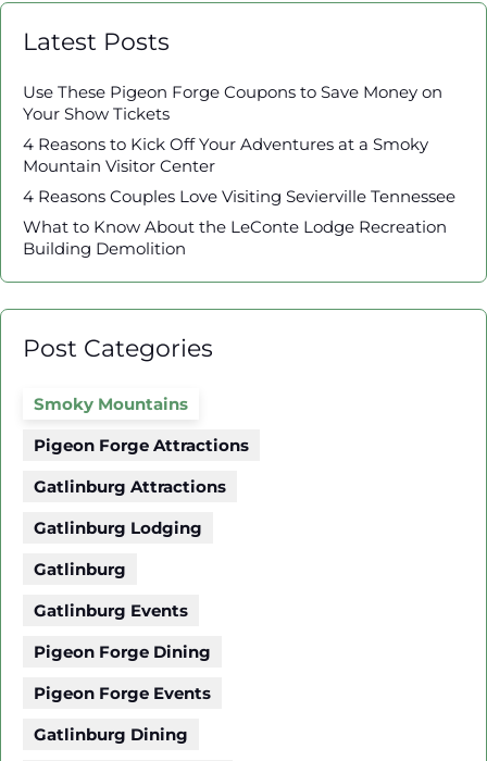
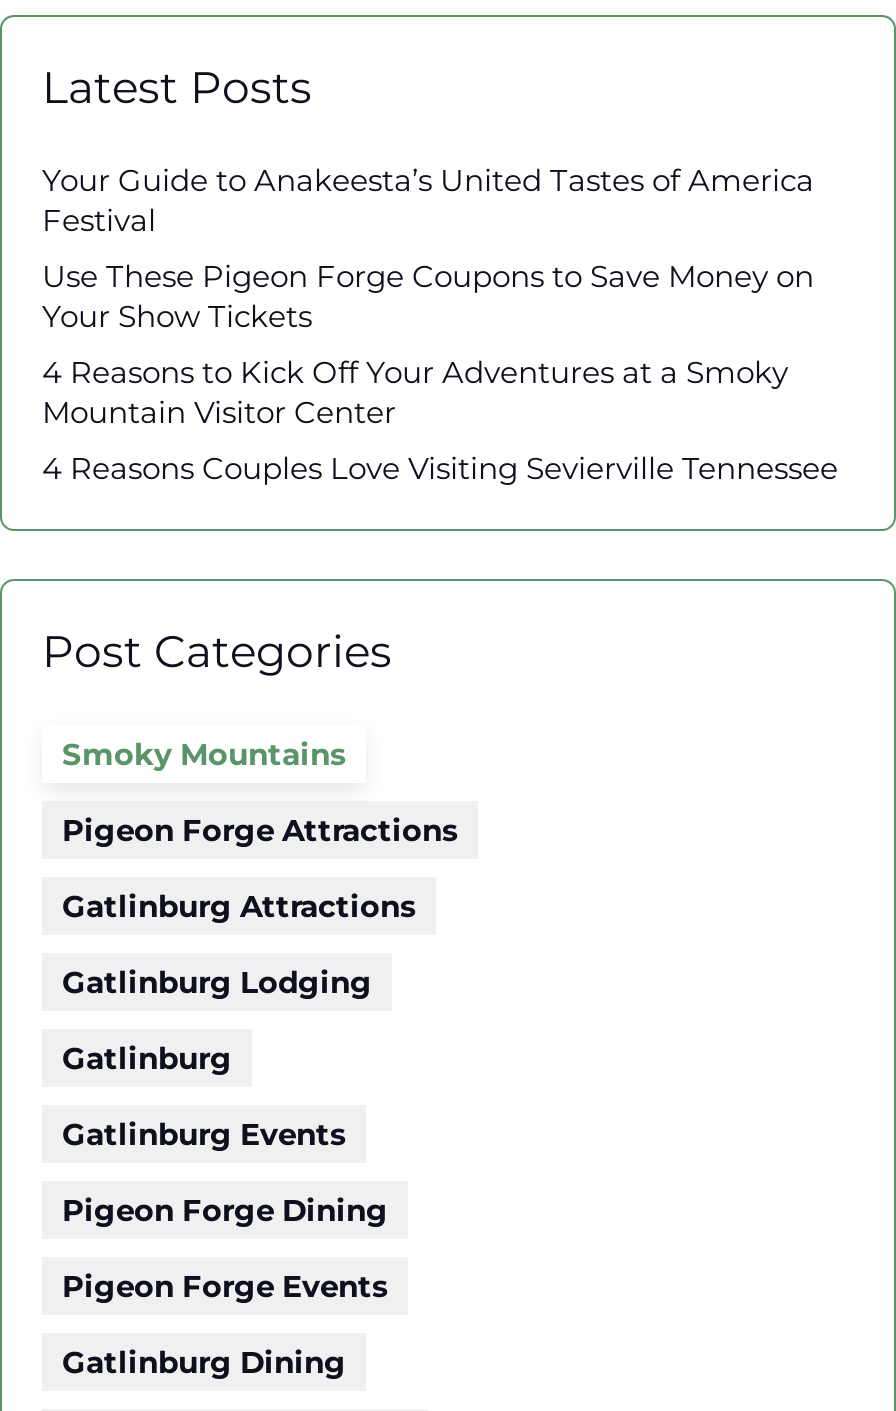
+ Your Guide to Anakeesta’s United Tastes of America
+ Festival

moved down: Use These Pigeon Forge Coupons to Save Money on | Your Show Tickets | 4 Reasons to Kick Off Your Adventures at a Smoky | Mountain Visitor Center | 4 Reasons Couples Love Visiting Sevierville Tennessee

- What to Know About the LeConte Lodge Recreation
- Building Demolition
